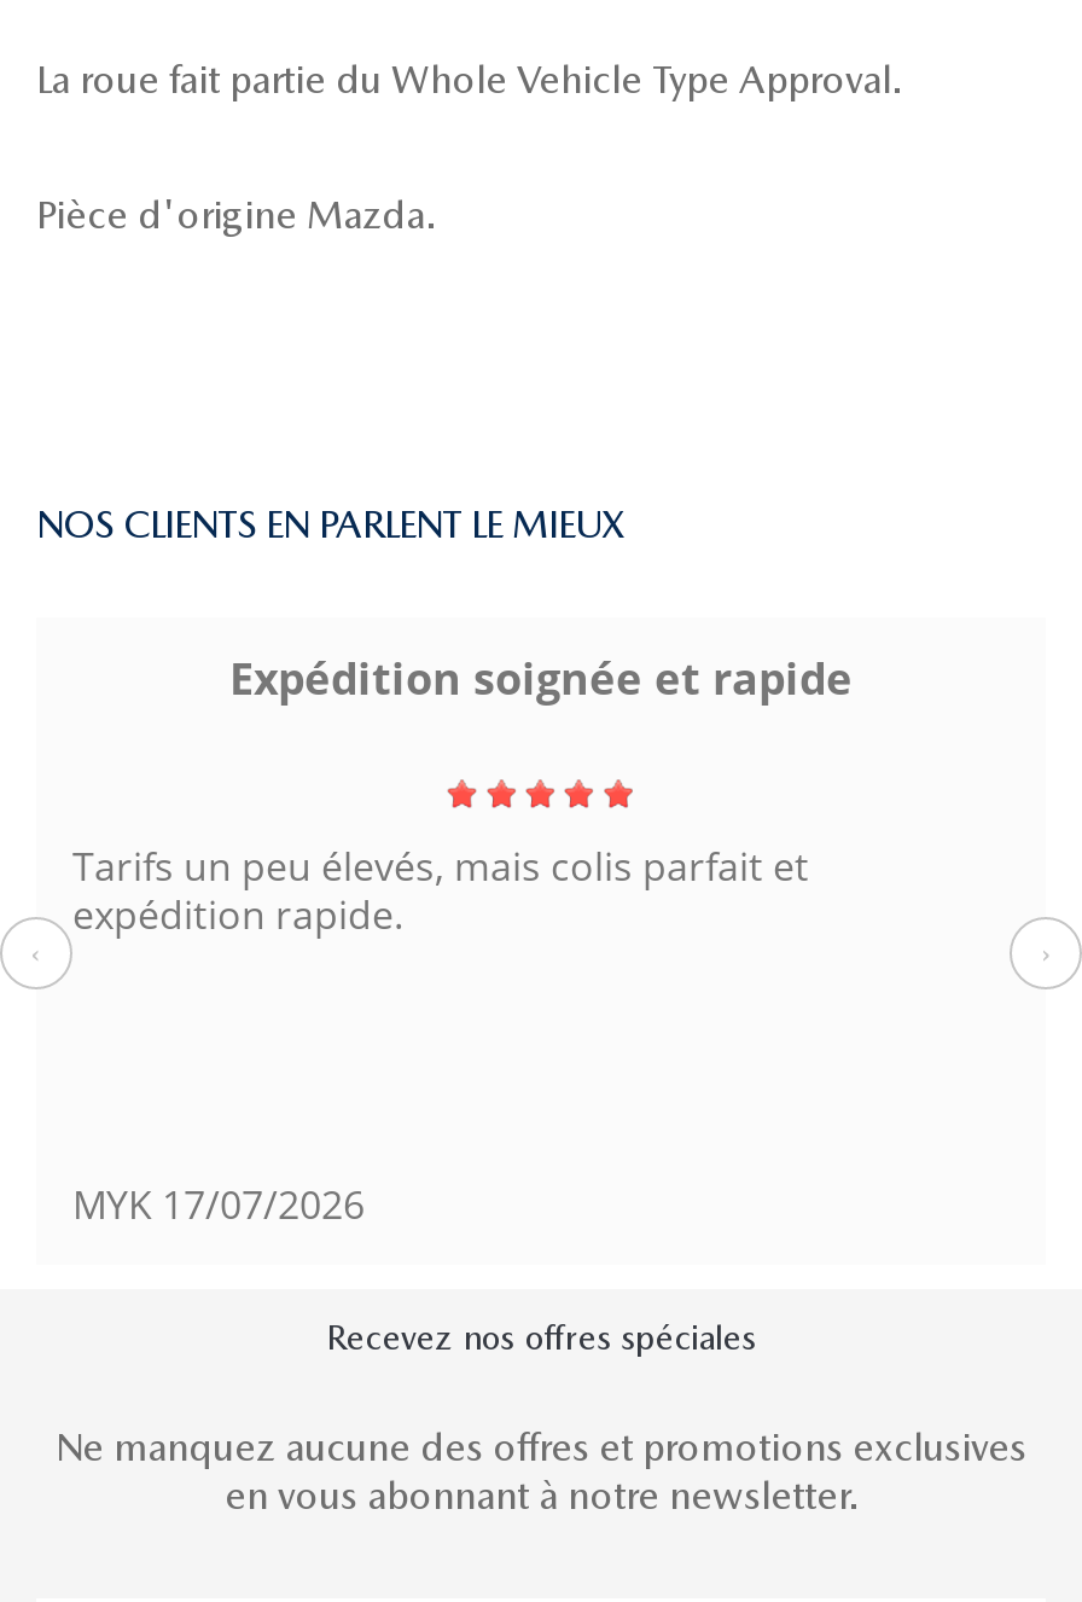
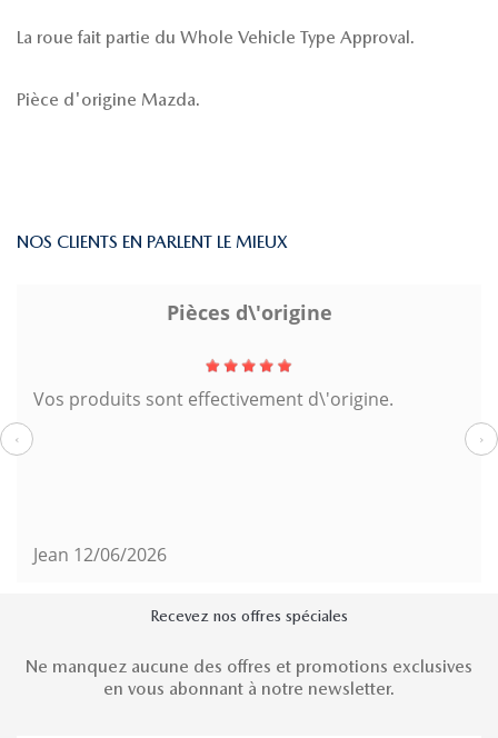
- Expédition soignée et rapide
+ Pièces d\'origine

- Tarifs un peu élevés, mais colis parfait et
- expédition rapide.
+ Vos produits sont effectivement d\'origine.

- MYK 17/07/2026
+ Jean 12/06/2026
